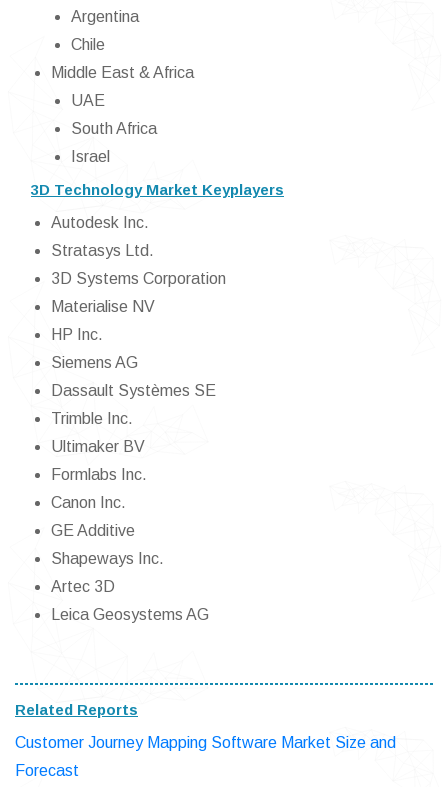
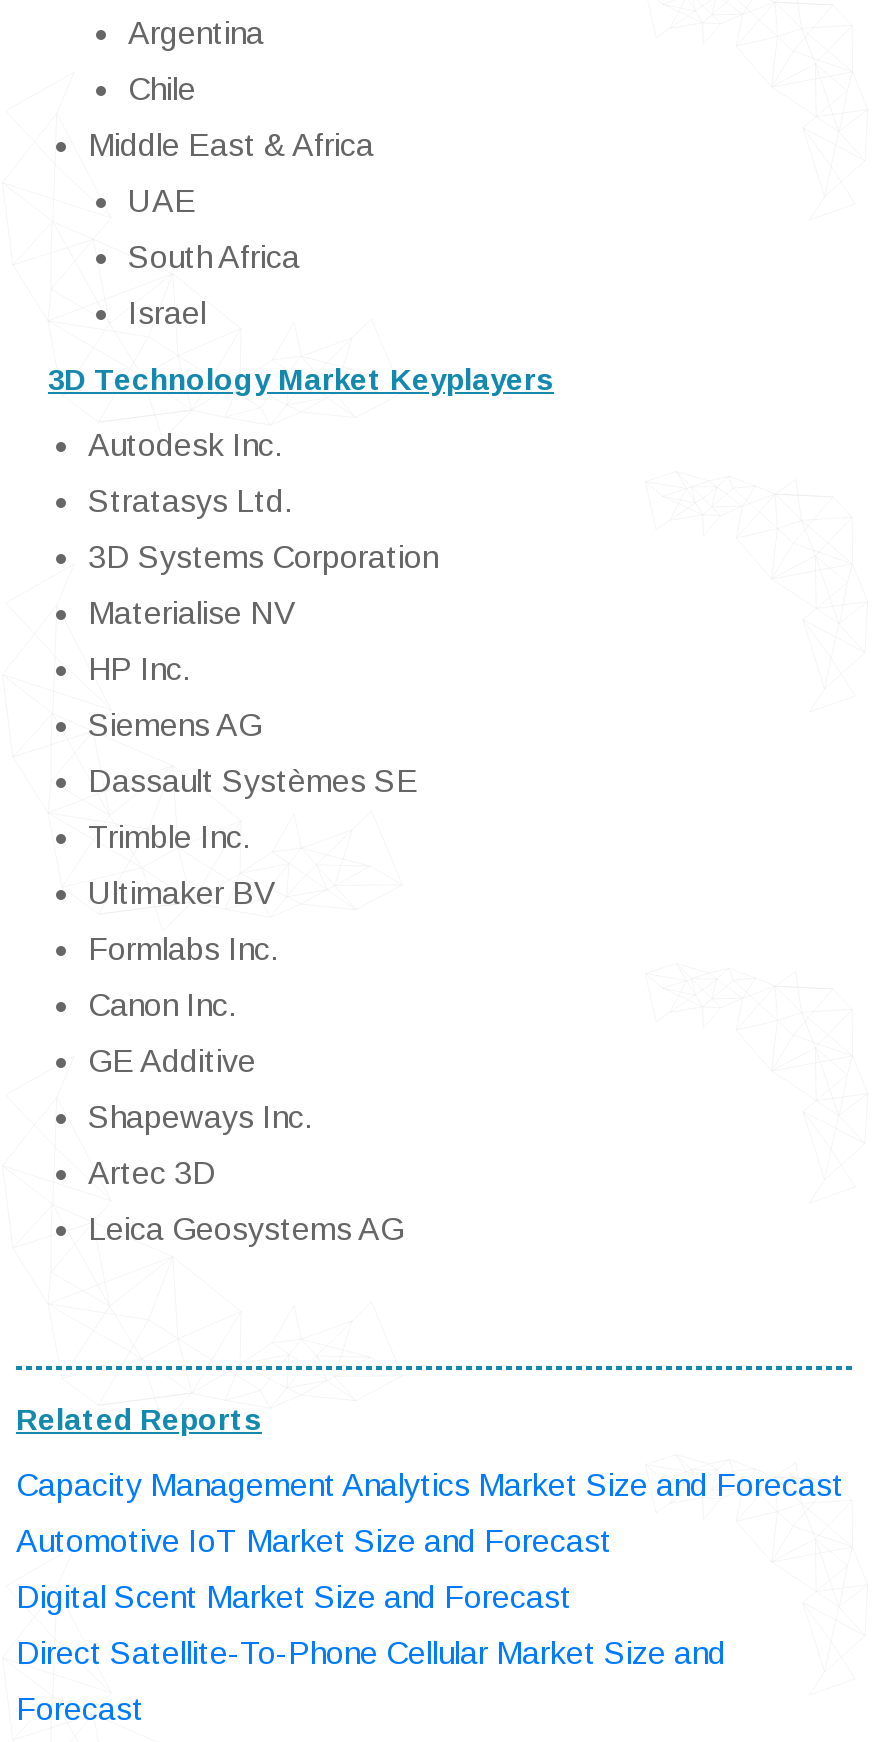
- Customer Journey Mapping Software Market Size and
+ Capacity Management Analytics Market Size and Forecast
+ Automotive IoT Market Size and Forecast
+ Digital Scent Market Size and Forecast
+ Direct Satellite-To-Phone Cellular Market Size and
